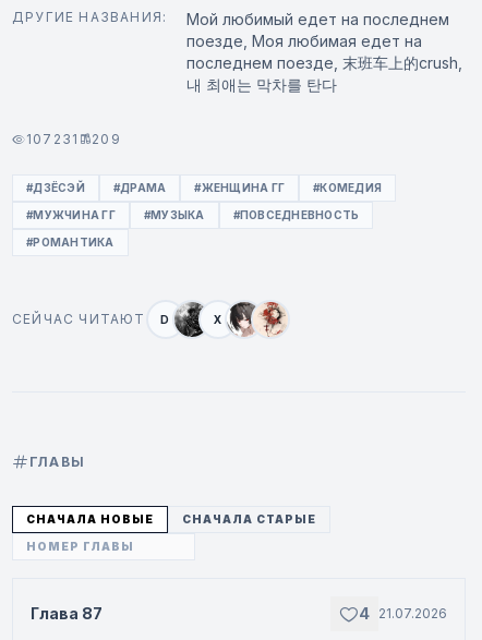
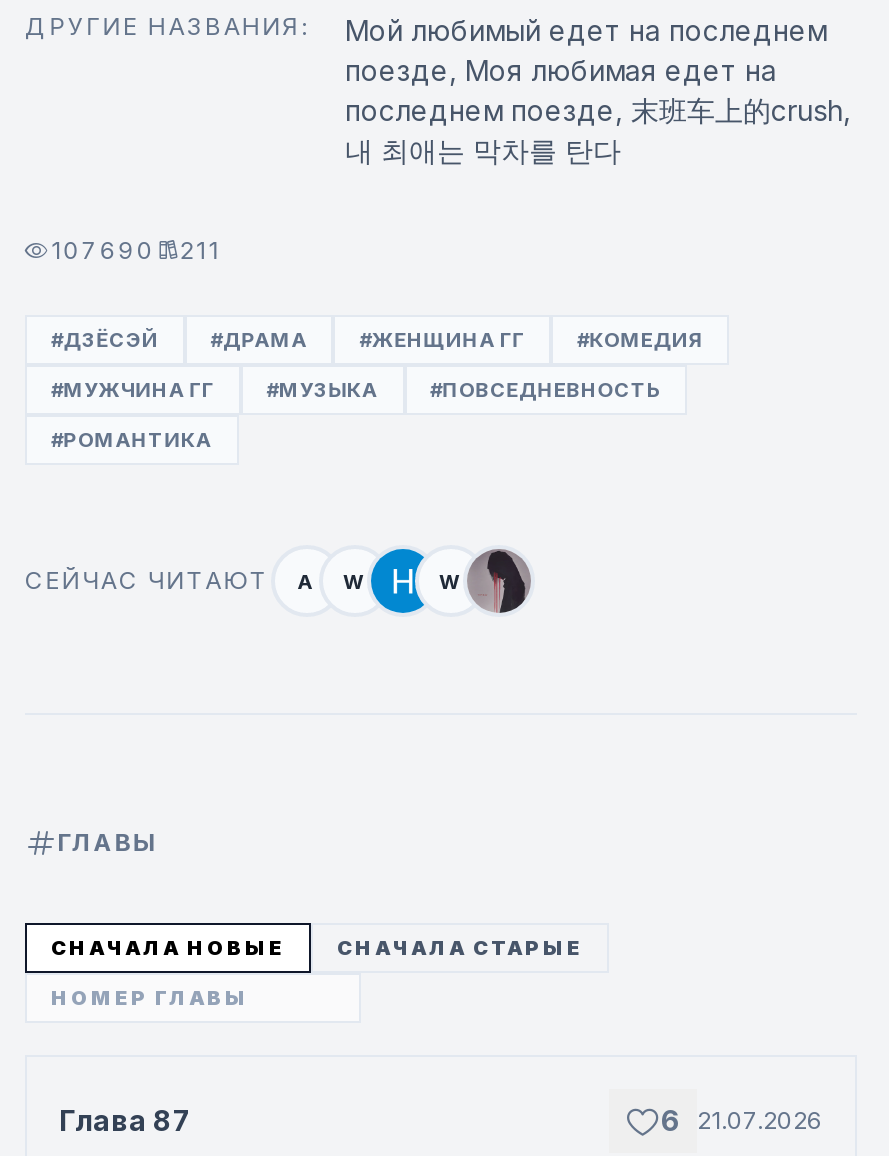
- 107231
+ 107690

- 209
+ 211

- D
- X
+ A
+ W
+ W

- 4 21.07.2026
+ 6 21.07.2026
